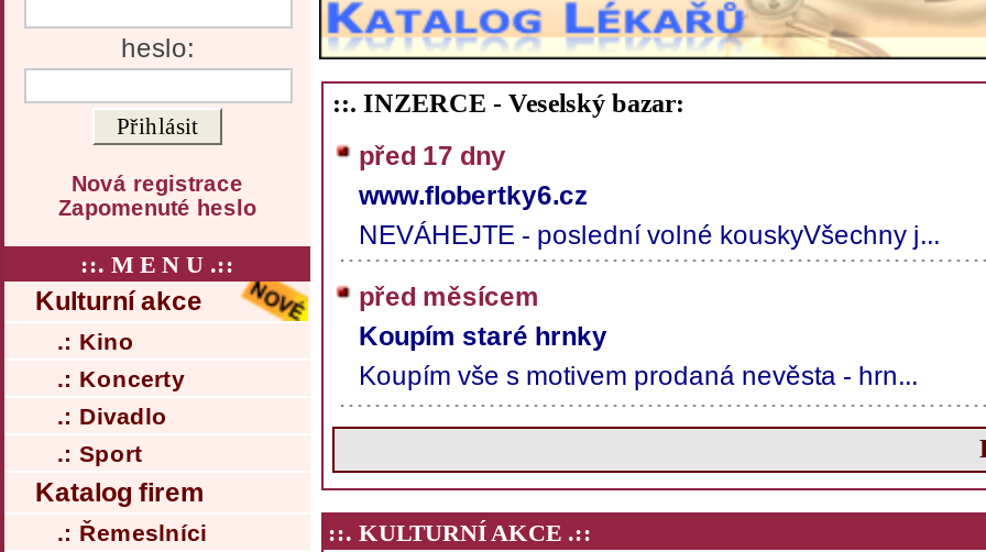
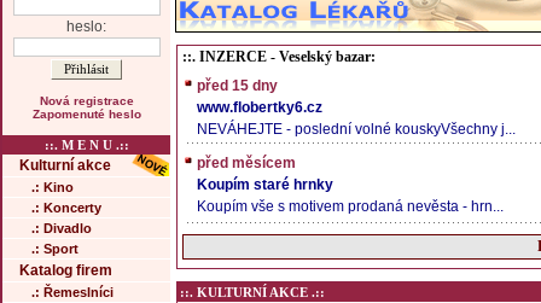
- před 17 dny
+ před 15 dny
